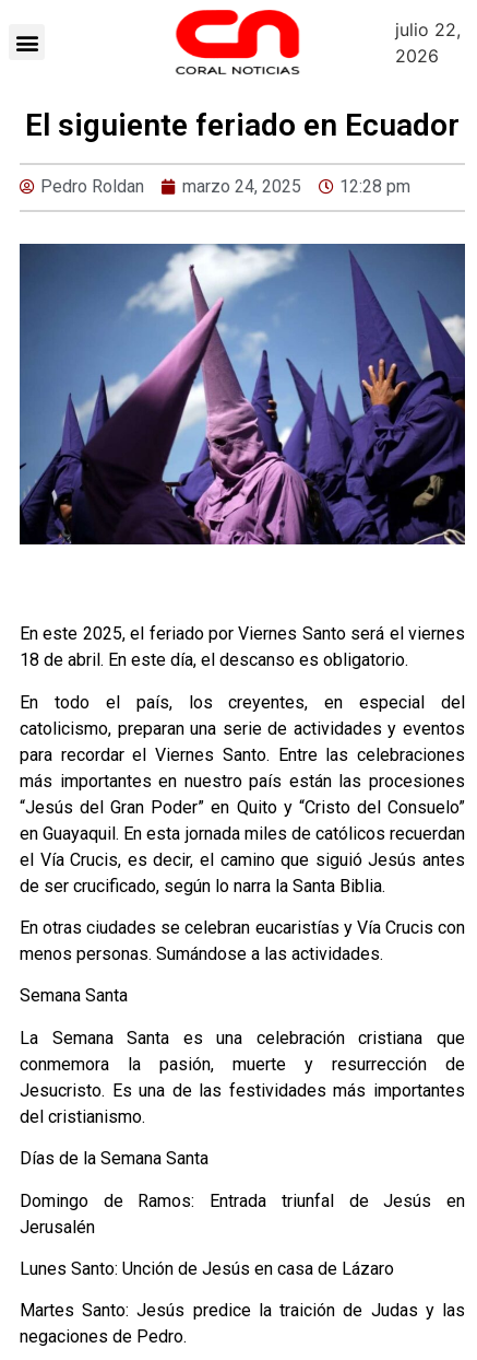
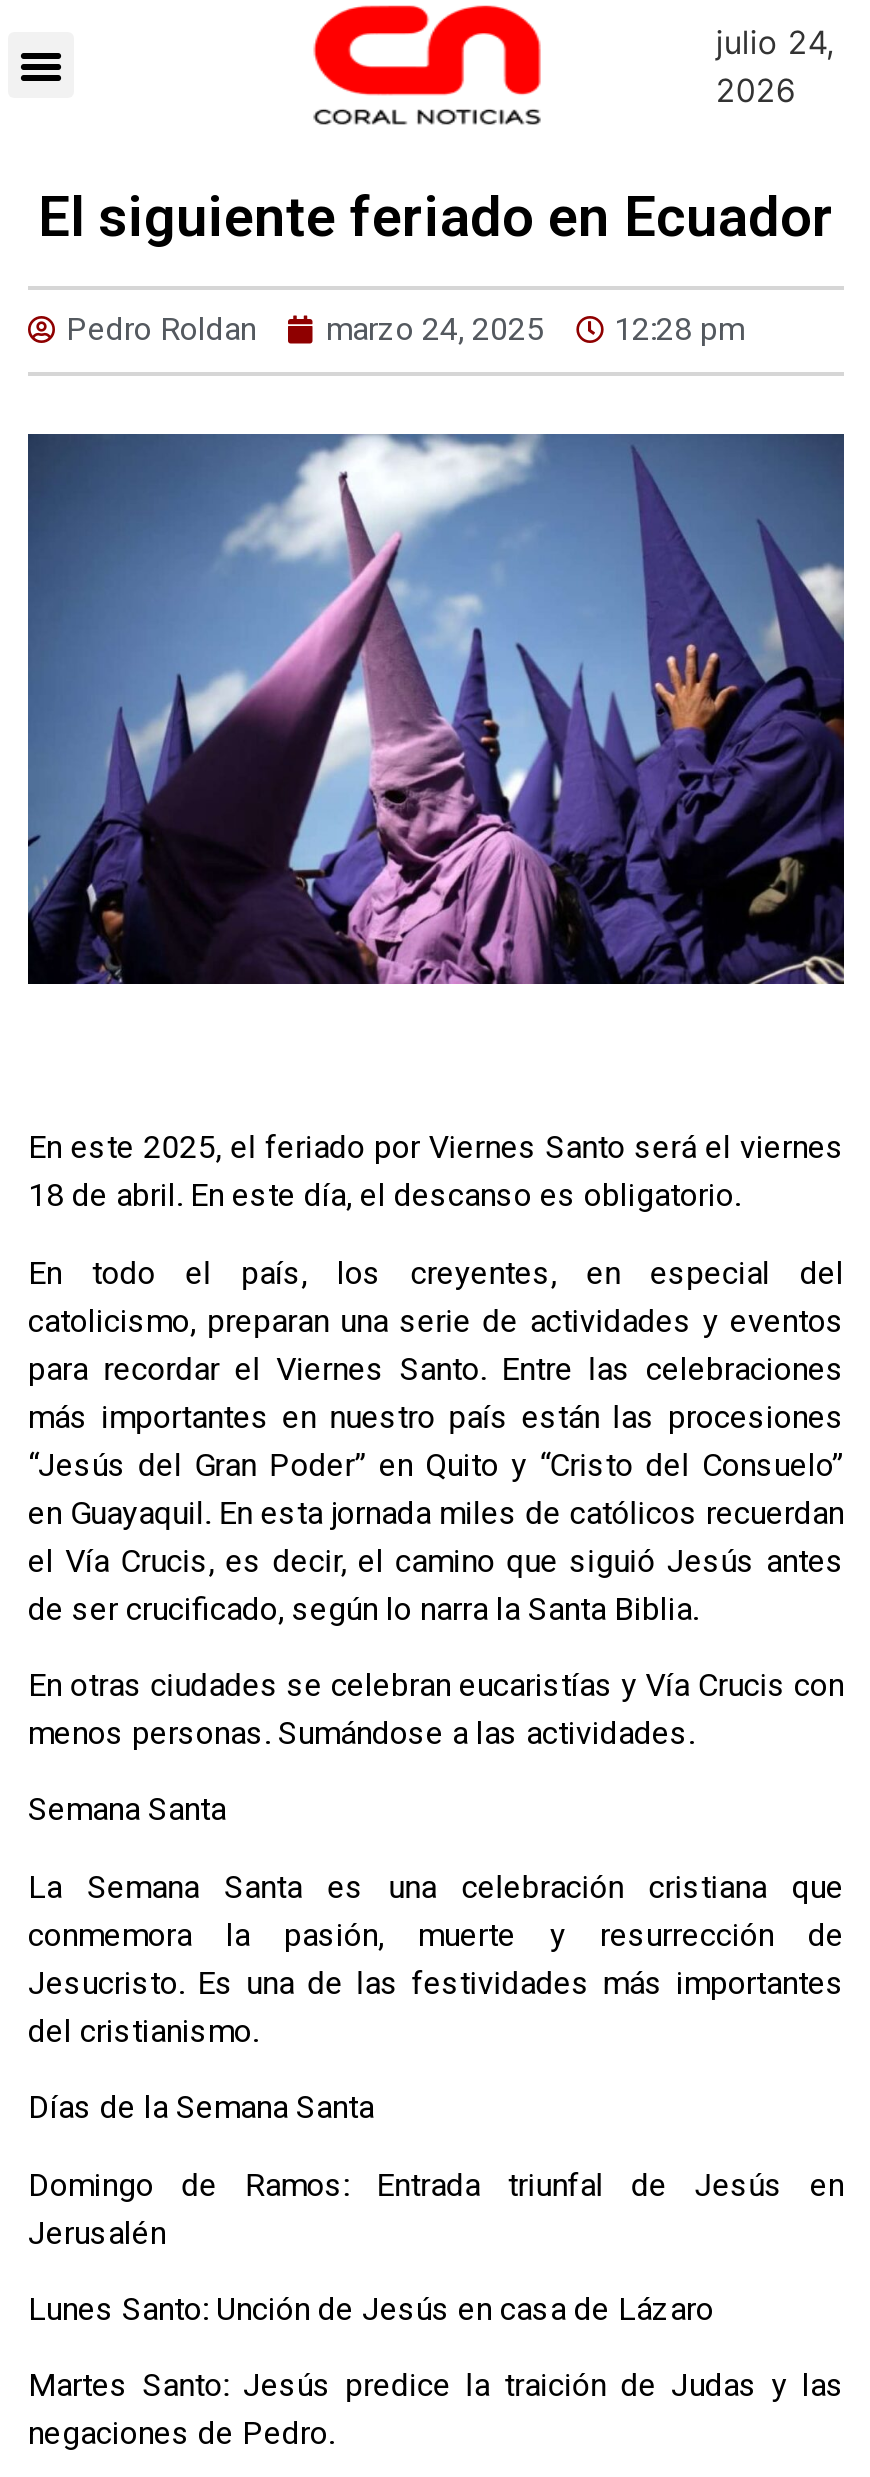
- julio 22,
+ julio 24,
